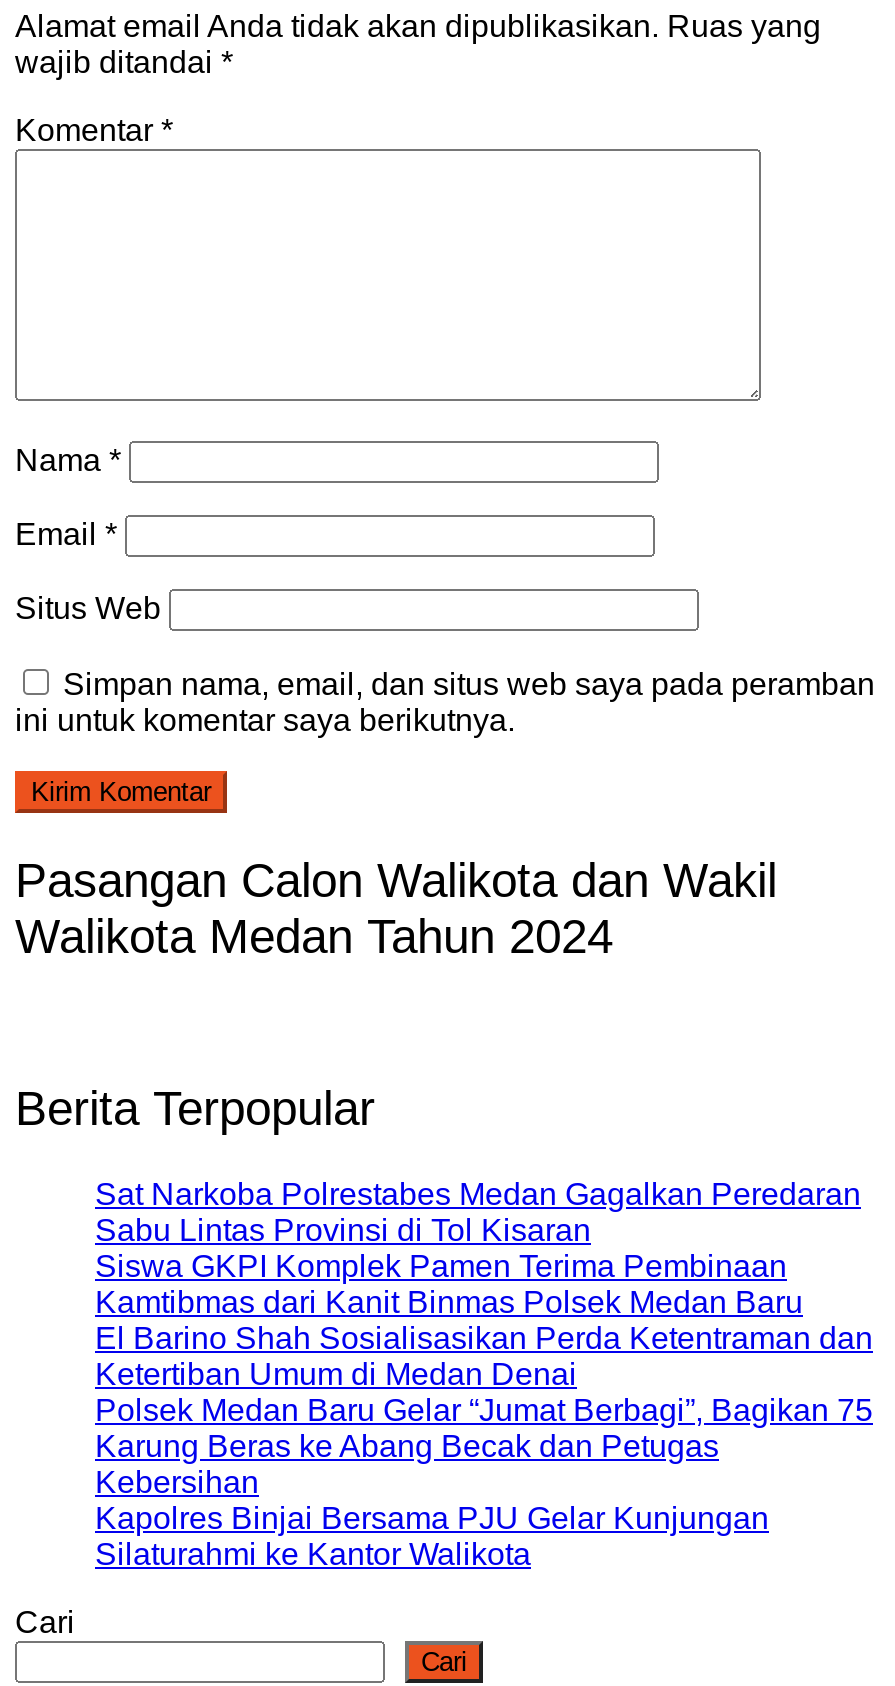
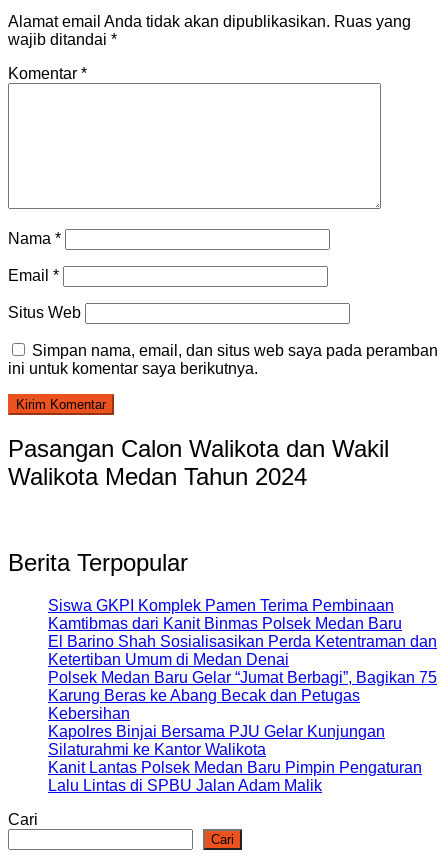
- Sat Narkoba Polrestabes Medan Gagalkan Peredaran
- Sabu Lintas Provinsi di Tol Kisaran

moved up: Siswa GKPI Komplek Pamen Terima Pembinaan | Kamtibmas dari Kanit Binmas Polsek Medan Baru | El Barino Shah Sosialisasikan Perda Ketentraman dan | ... | Kapolres Binjai Bersama PJU Gelar Kunjungan | Silaturahmi ke Kantor Walikota

+ Kanit Lantas Polsek Medan Baru Pimpin Pengaturan
+ Lalu Lintas di SPBU Jalan Adam Malik
